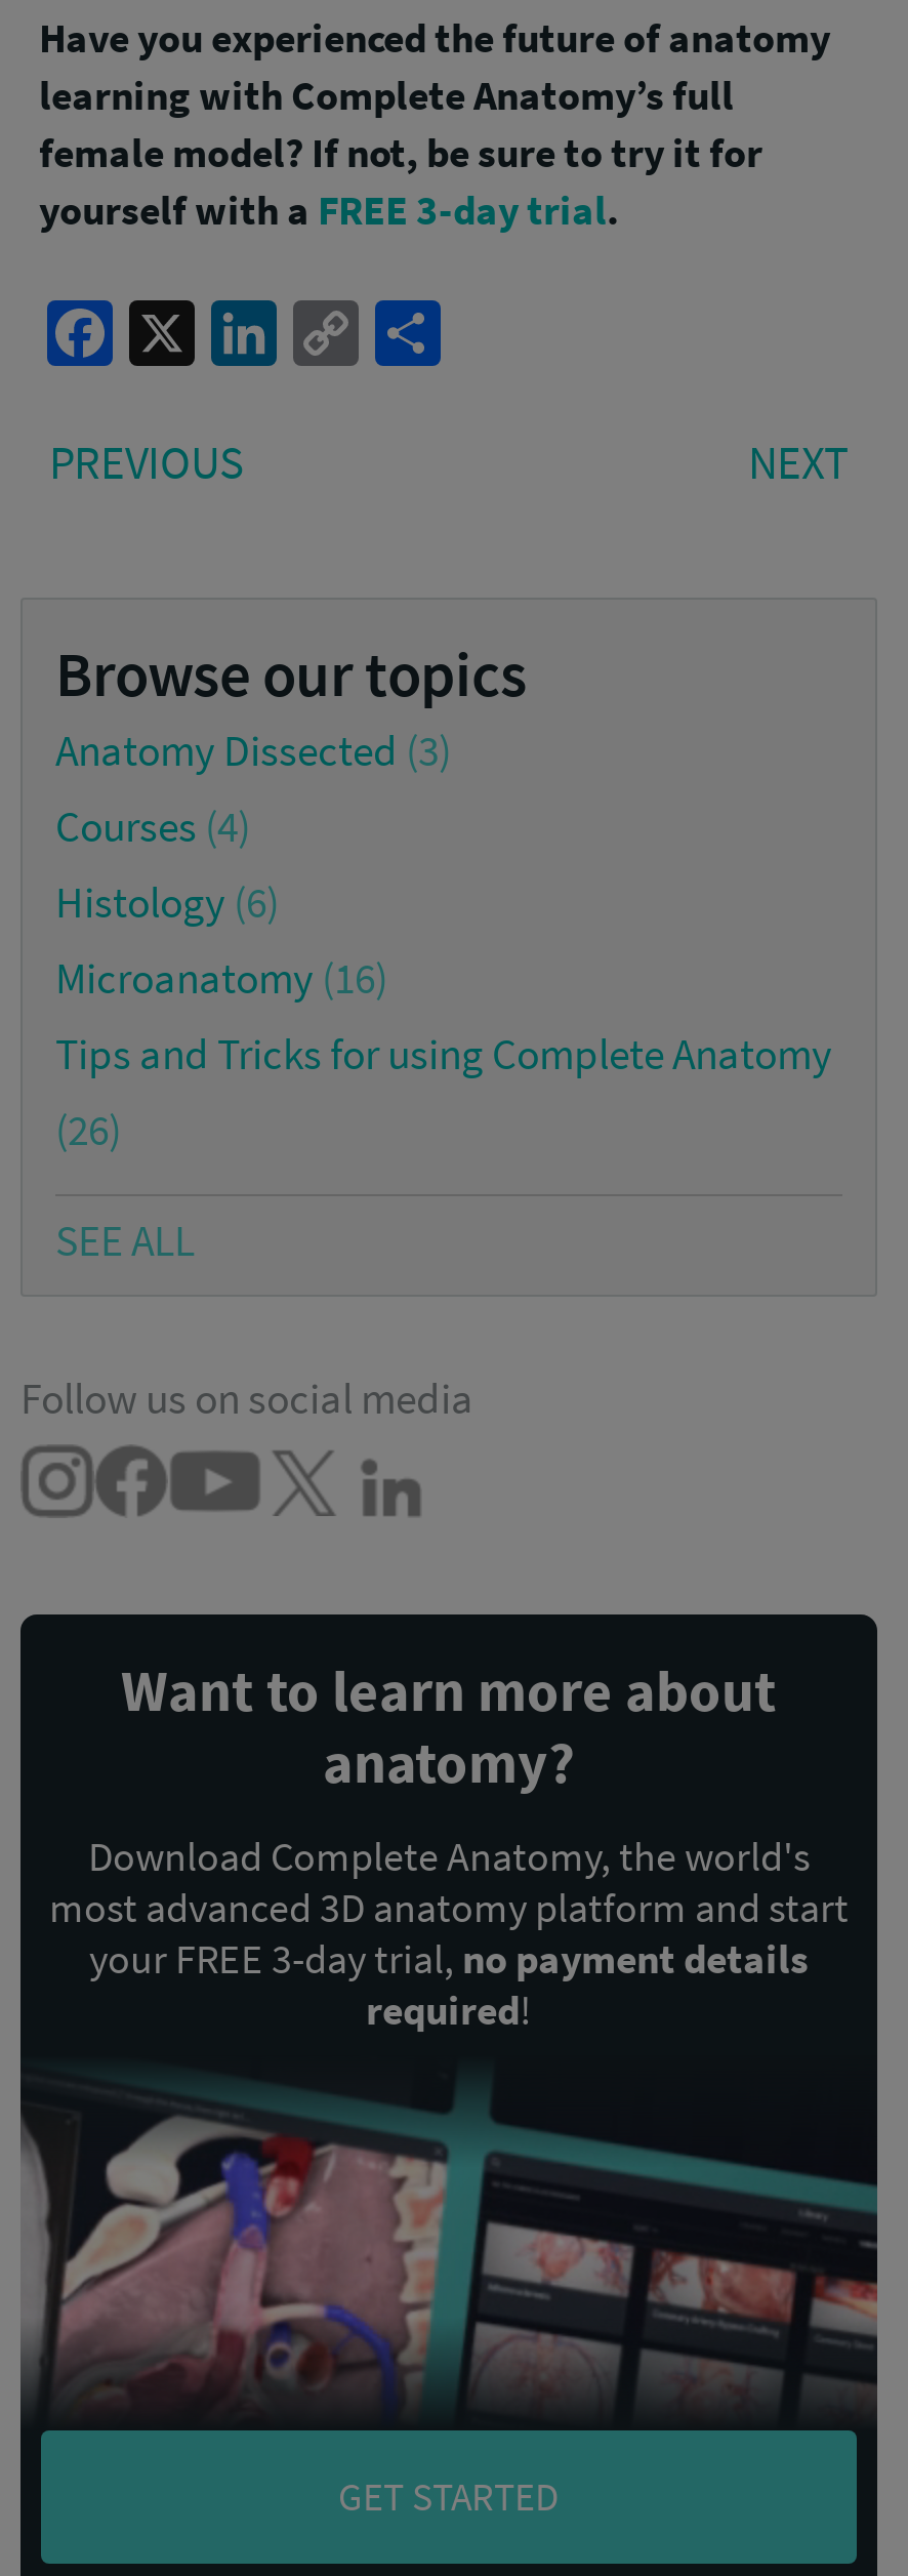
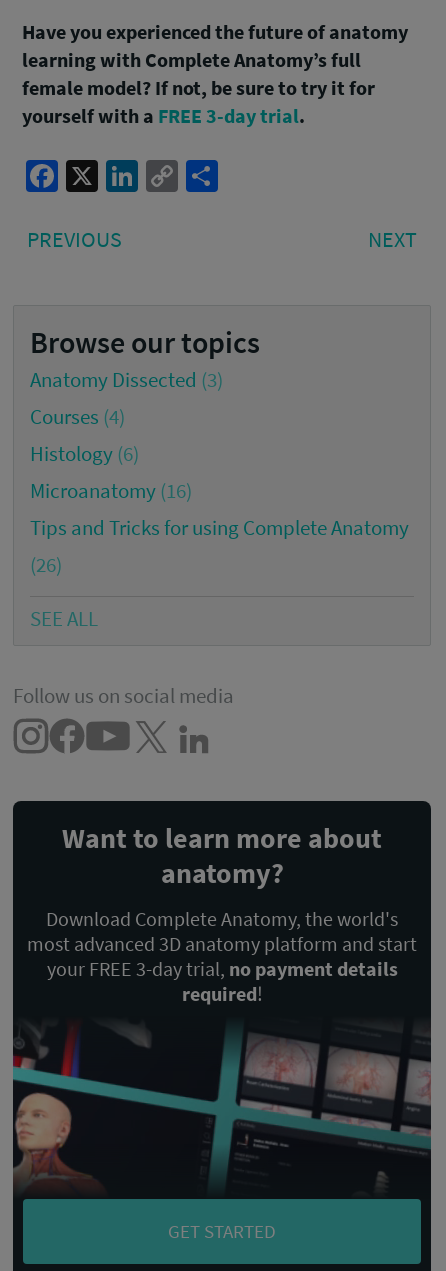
- [image]
+ [image]

- [image]
+ [image]
